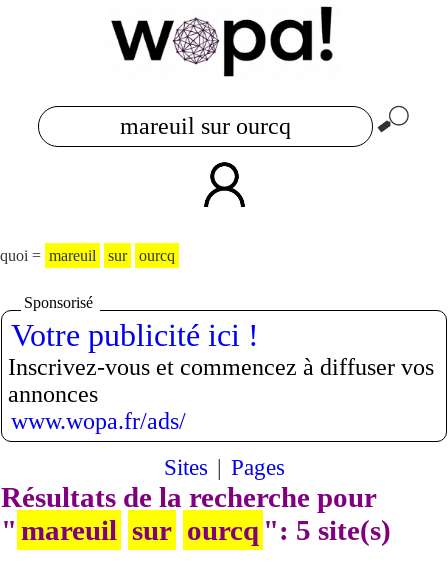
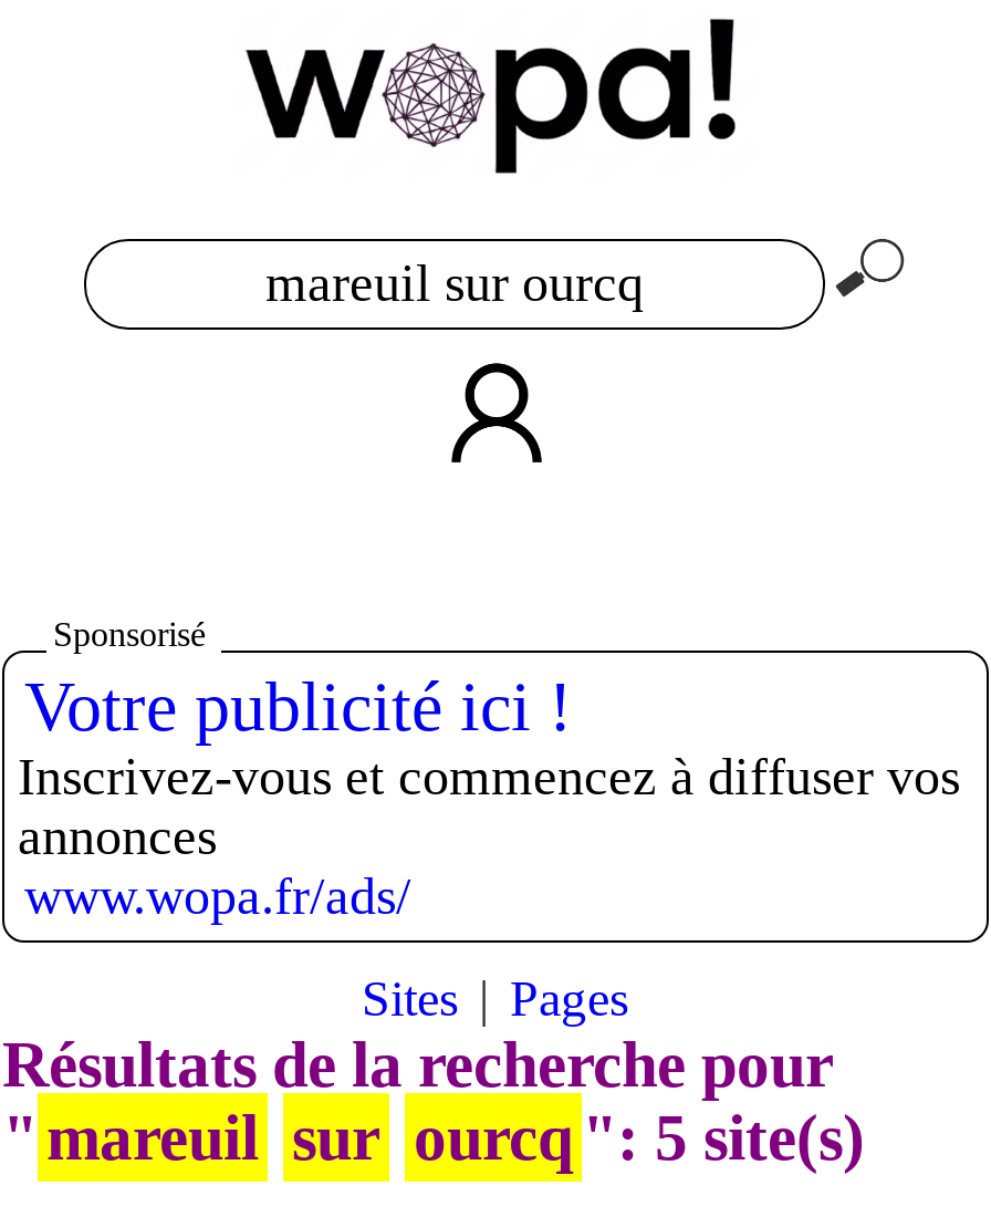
- quoi = mareuil
- sur
- ourcq
